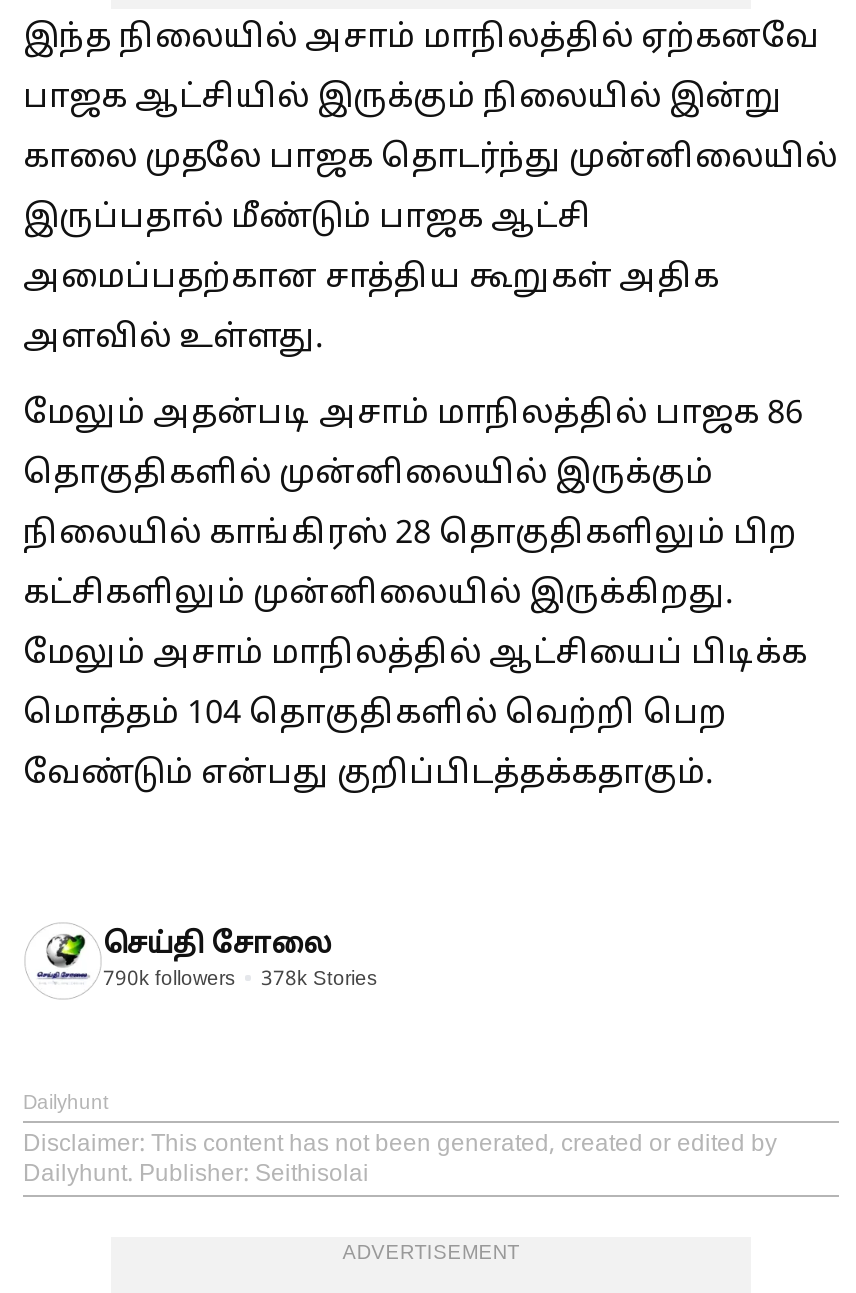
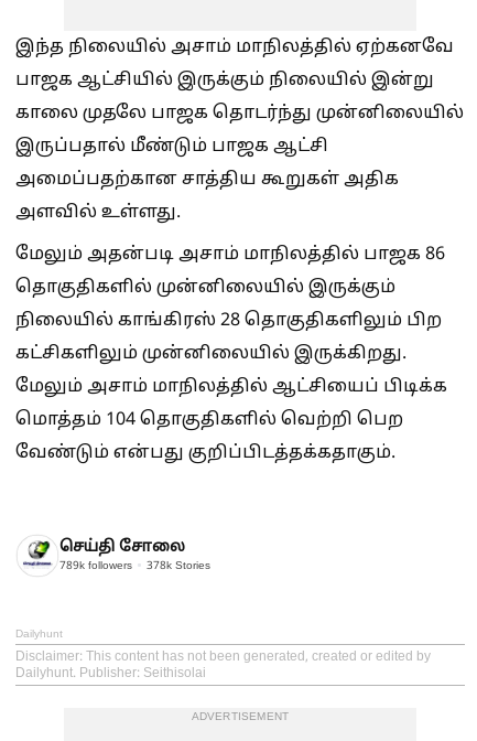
- 790k followers 378k Stories
+ 789k followers 378k Stories
